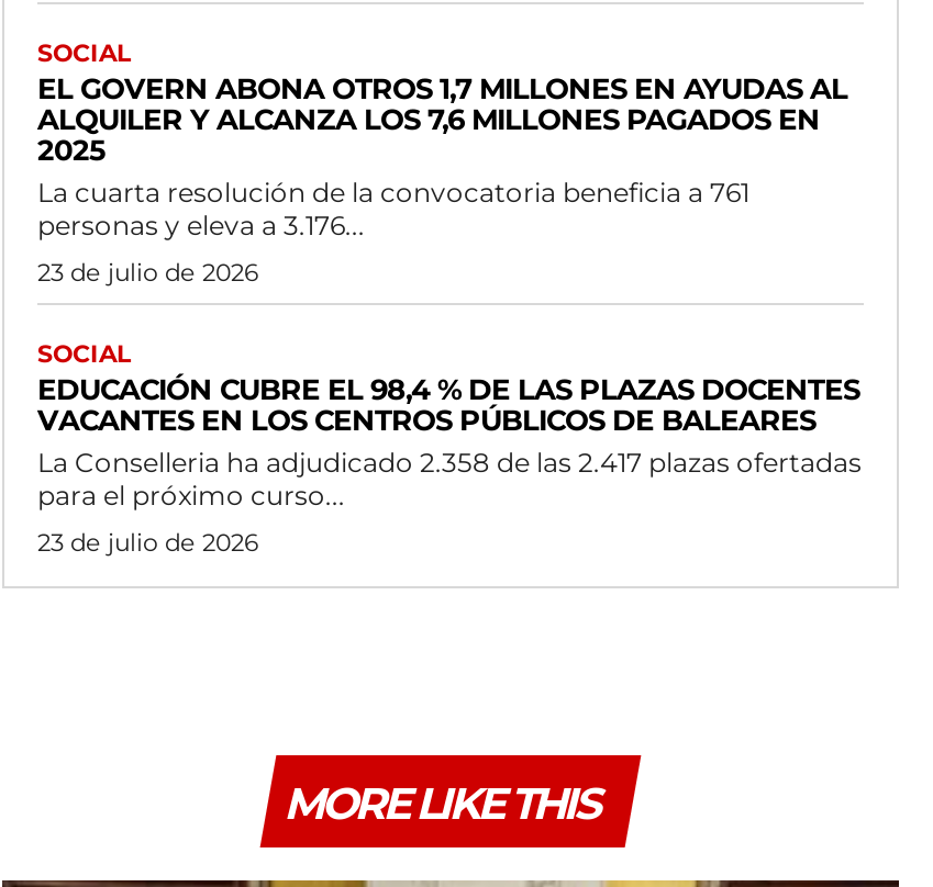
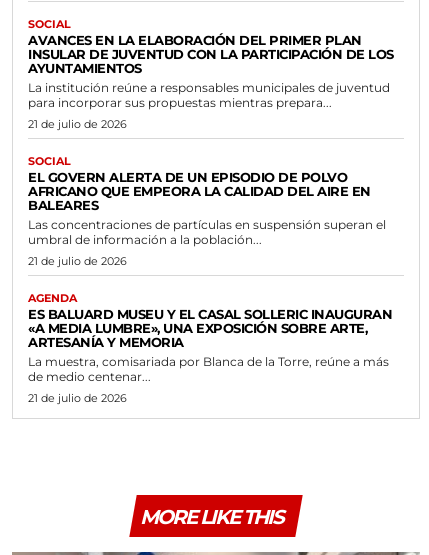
- EL GOVERN ABONA OTROS 1,7 MILLONES EN AYUDAS AL
- ALQUILER Y ALCANZA LOS 7,6 MILLONES PAGADOS EN
- 2025
- La cuarta resolución de la convocatoria beneficia a 761
- personas y eleva a 3.176...
+ AVANCES EN LA ELABORACIÓN DEL PRIMER PLAN
+ INSULAR DE JUVENTUD CON LA PARTICIPACIÓN DE LOS
+ AYUNTAMIENTOS
+ La institución reúne a responsables municipales de juventud
+ para incorporar sus propuestas mientras prepara...

- 23 de julio de 2026
+ 21 de julio de 2026

- EDUCACIÓN CUBRE EL 98,4 % DE LAS PLAZAS DOCENTES
- VACANTES EN LOS CENTROS PÚBLICOS DE BALEARES
- La Conselleria ha adjudicado 2.358 de las 2.417 plazas ofertadas
- para el próximo curso...
- 23 de julio de 2026
+ EL GOVERN ALERTA DE UN EPISODIO DE POLVO
+ AFRICANO QUE EMPEORA LA CALIDAD DEL AIRE EN
+ BALEARES
+ Las concentraciones de partículas en suspensión superan el
+ umbral de información a la población...
+ 21 de julio de 2026
+ AGENDA
+ ES BALUARD MUSEU Y EL CASAL SOLLERIC INAUGURAN
+ «A MEDIA LUMBRE», UNA EXPOSICIÓN SOBRE ARTE,
+ ARTESANÍA Y MEMORIA
+ La muestra, comisariada por Blanca de la Torre, reúne a más
+ de medio centenar...
+ 21 de julio de 2026
